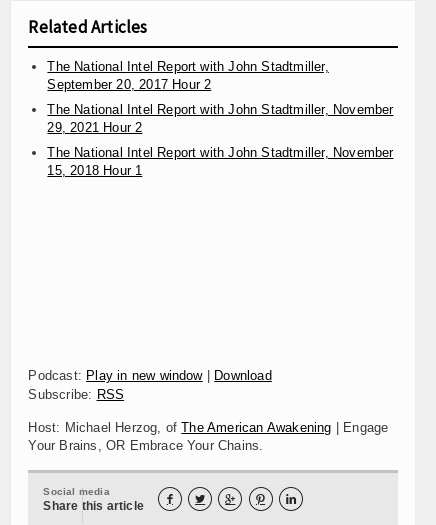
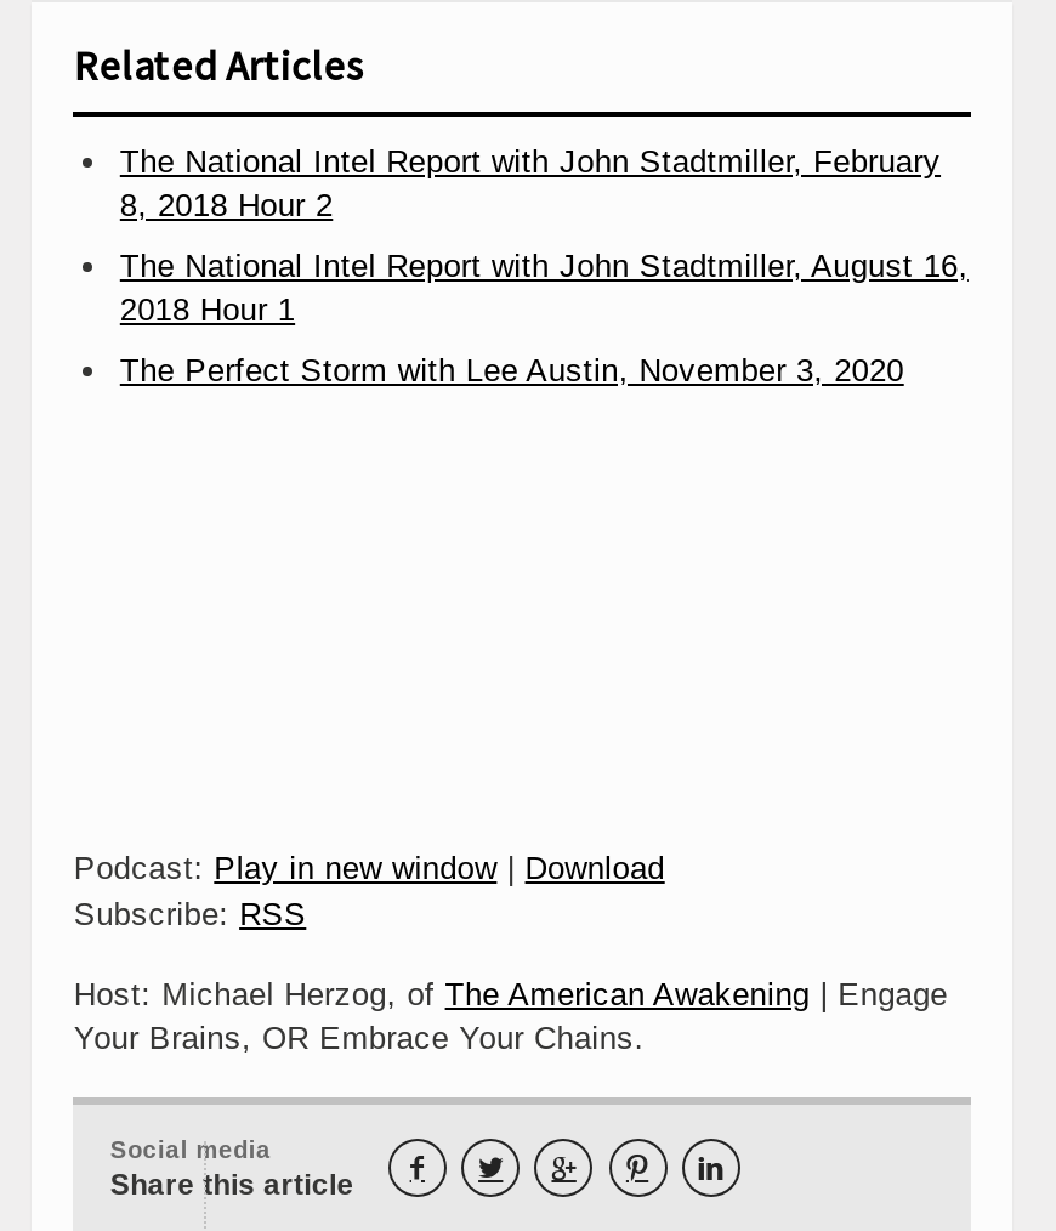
- The National Intel Report with John Stadtmiller,
- September 20, 2017 Hour 2
+ The National Intel Report with John Stadtmiller, February
+ 8, 2018 Hour 2

- The National Intel Report with John Stadtmiller, November
- 29, 2021 Hour 2
+ The National Intel Report with John Stadtmiller, August 16,
+ 2018 Hour 1

- The National Intel Report with John Stadtmiller, November
- 15, 2018 Hour 1
+ The Perfect Storm with Lee Austin, November 3, 2020
